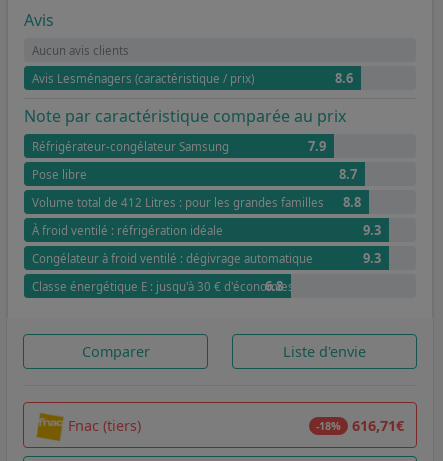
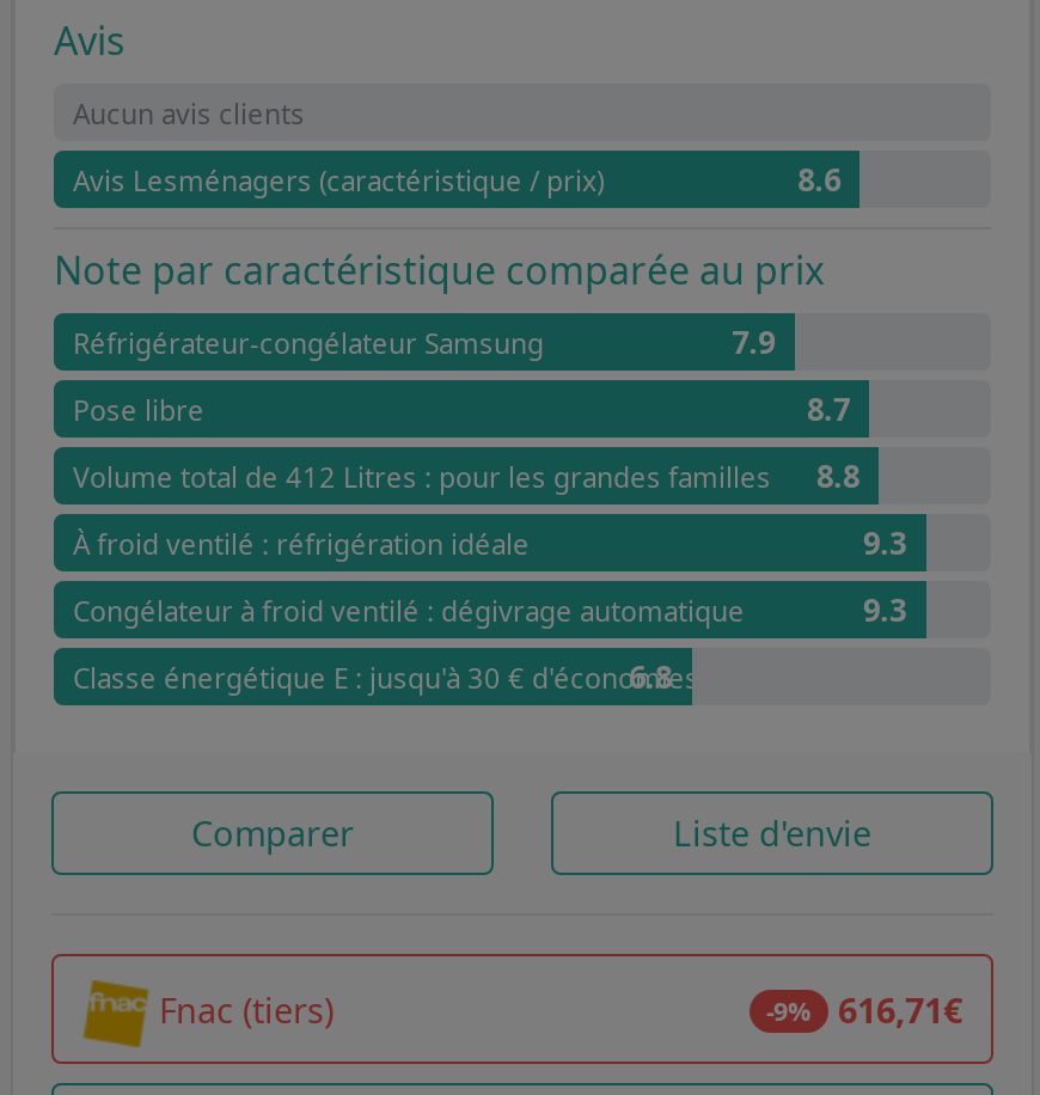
- -18% 616,71€
+ -9% 616,71€
